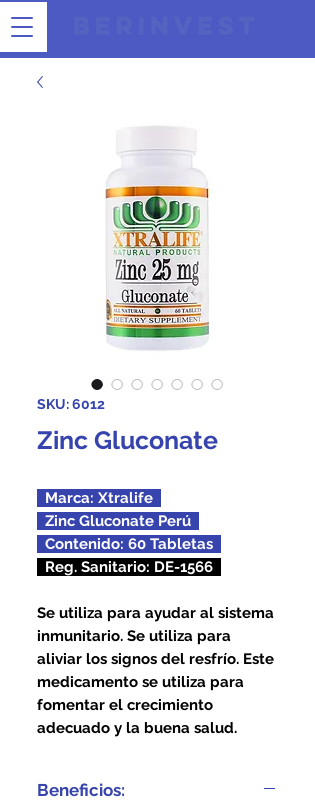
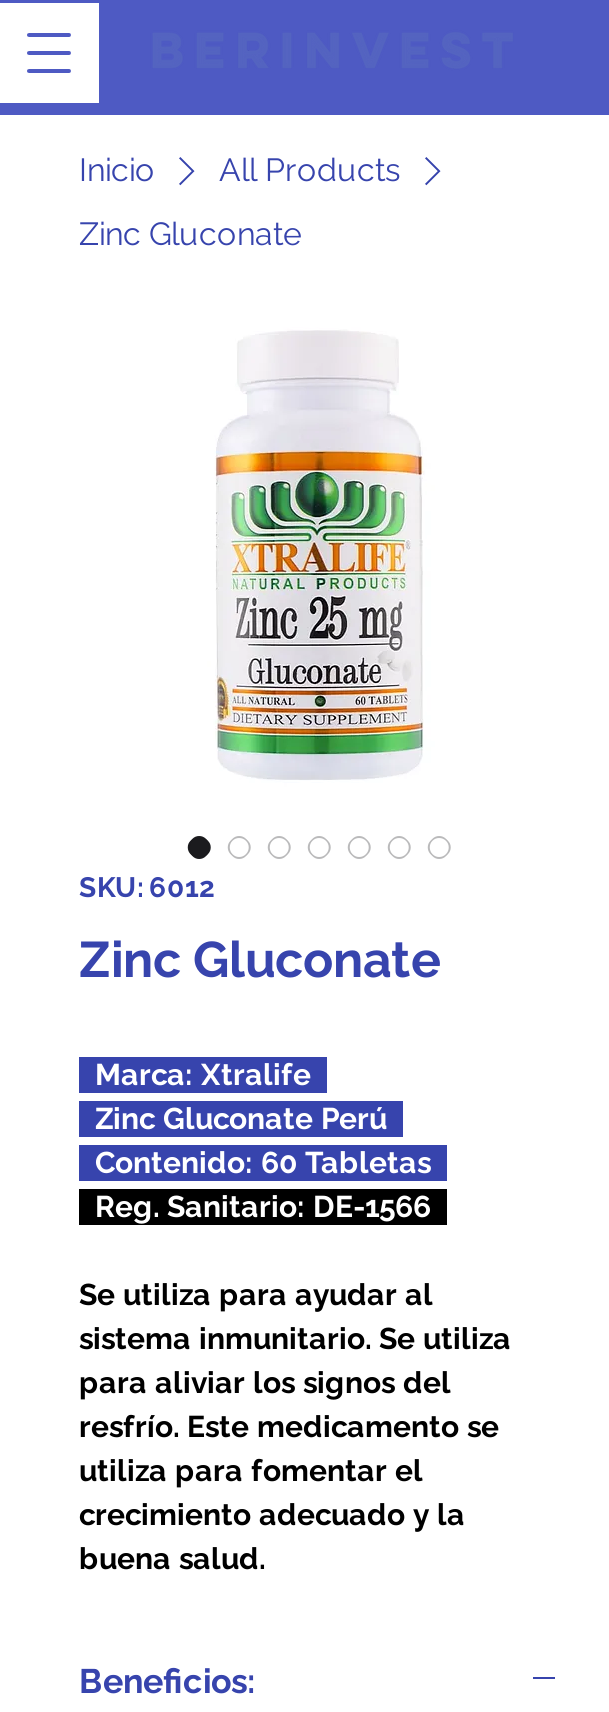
+ Inicio
+ All Products
+ Zinc Gluconate
